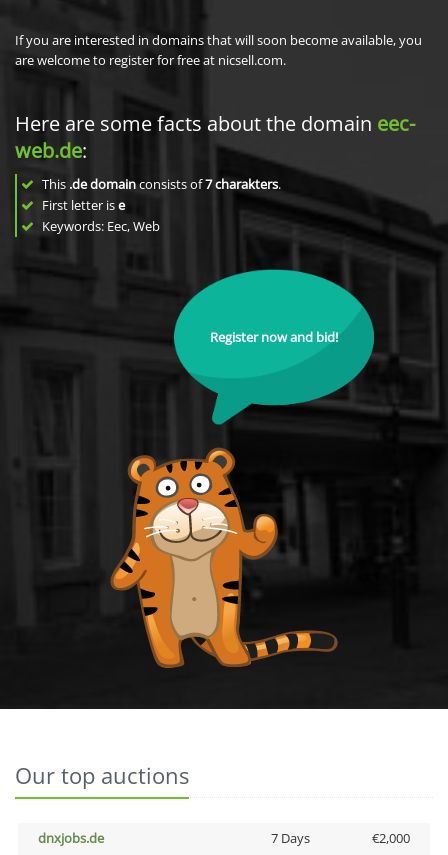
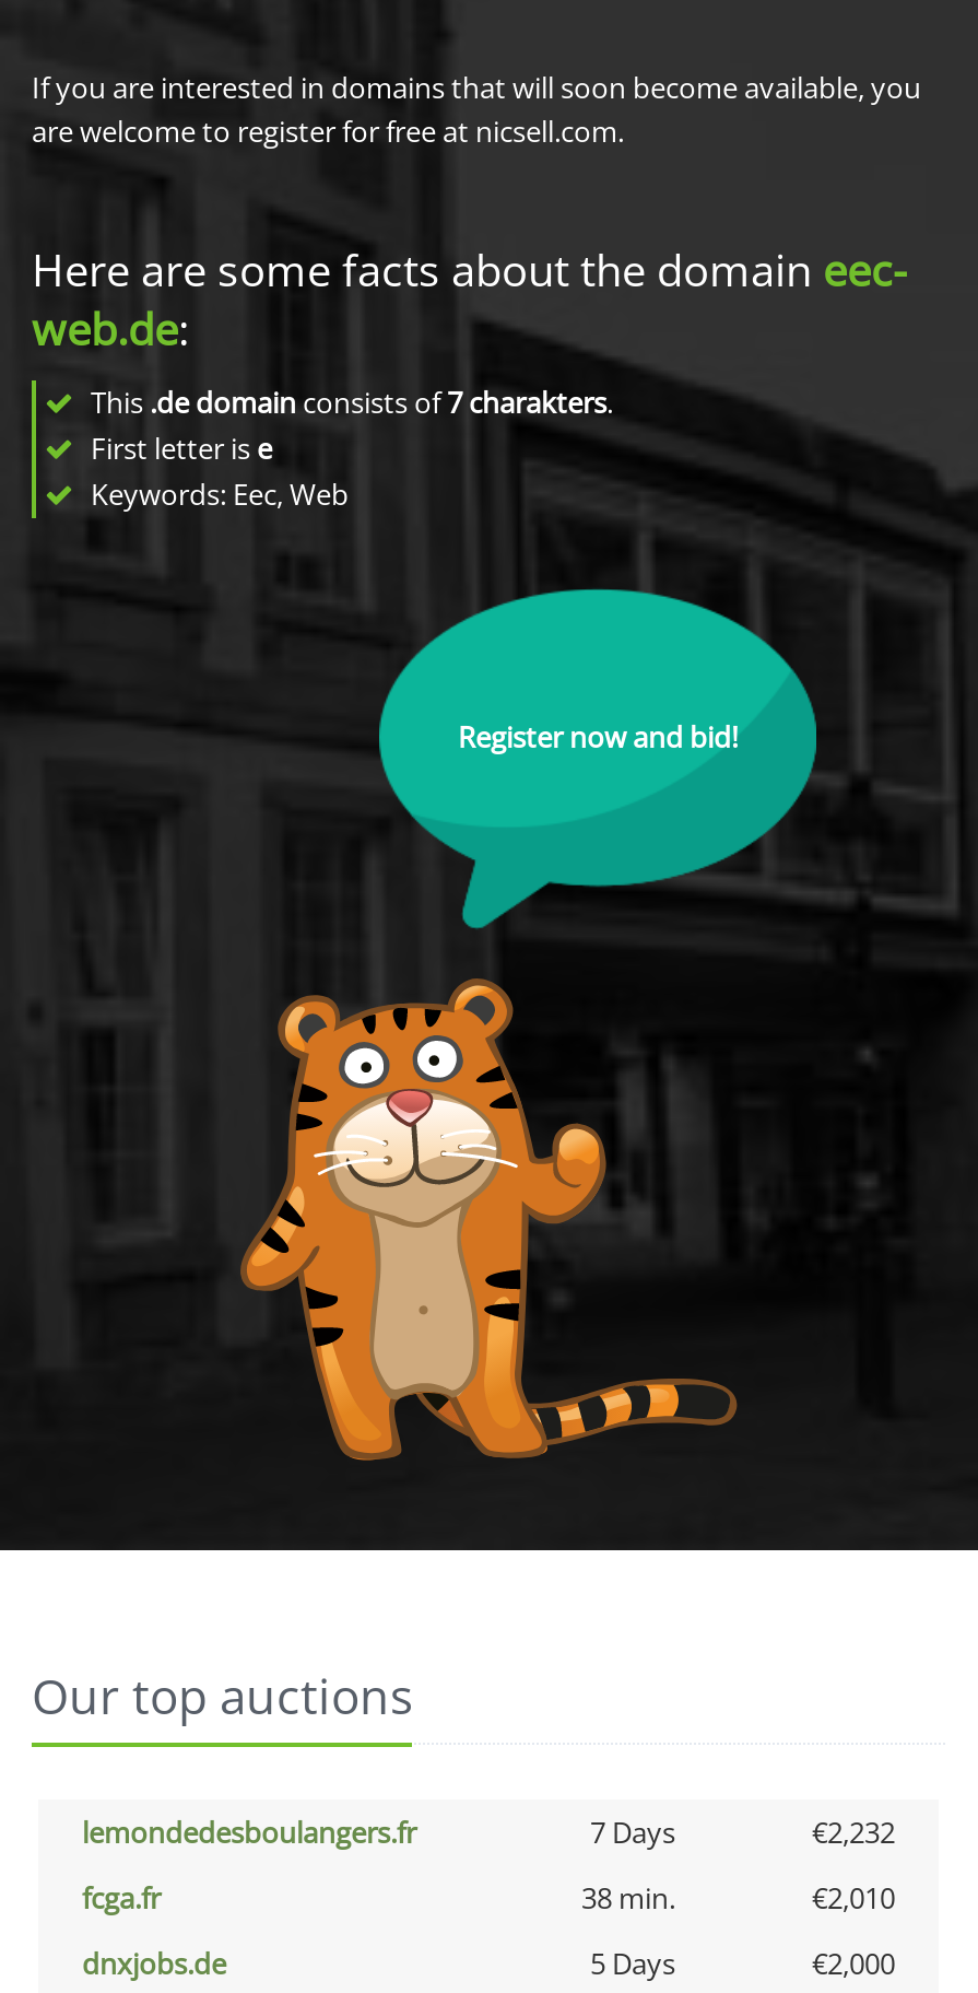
+ lemondedesboulangers.fr
+ 7 Days
+ €2,232
+ fcga.fr
+ 38 min.
+ €2,010

- 7 Days
+ 5 Days
